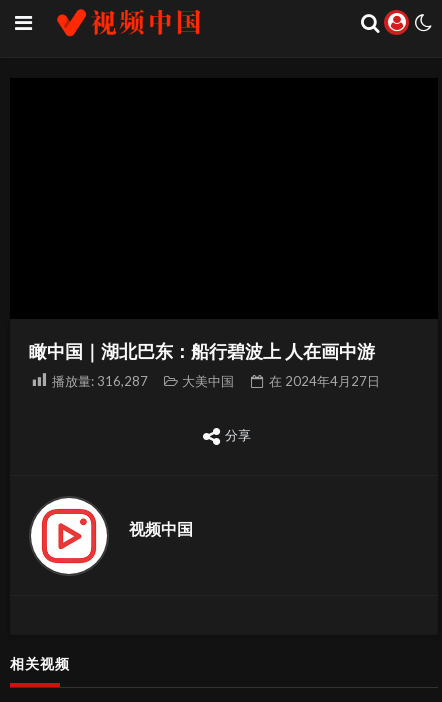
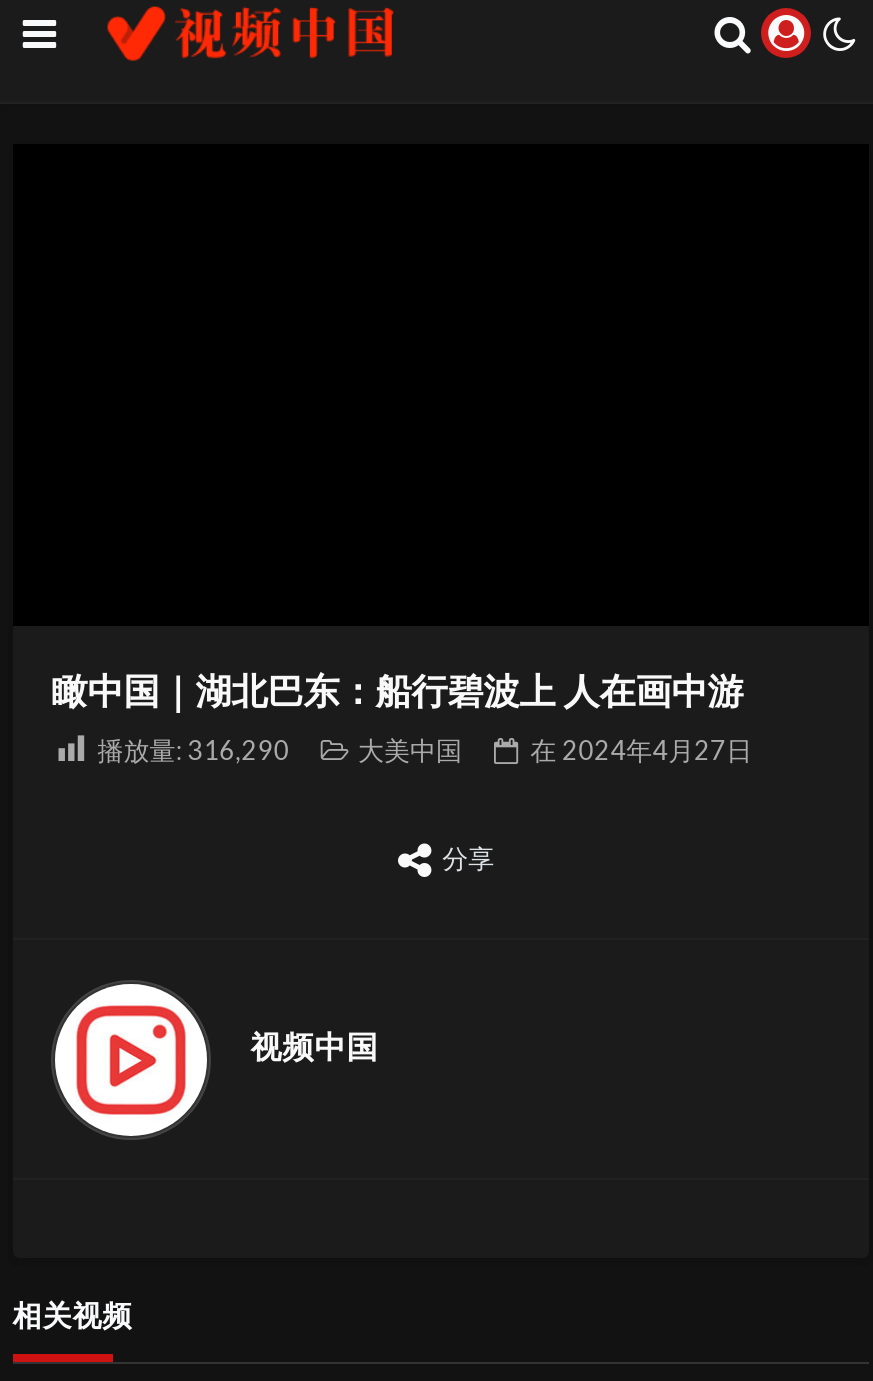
- 播放量: 316,287
+ 播放量: 316,290
